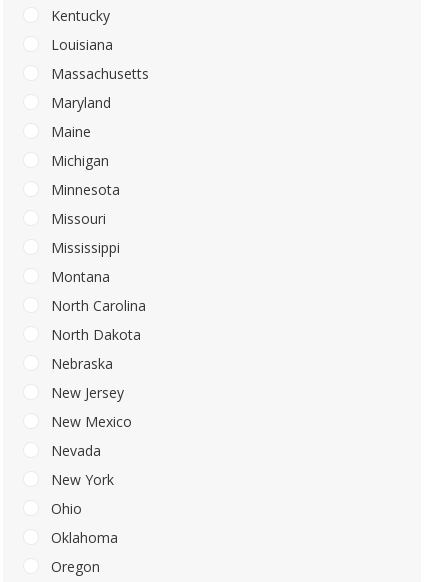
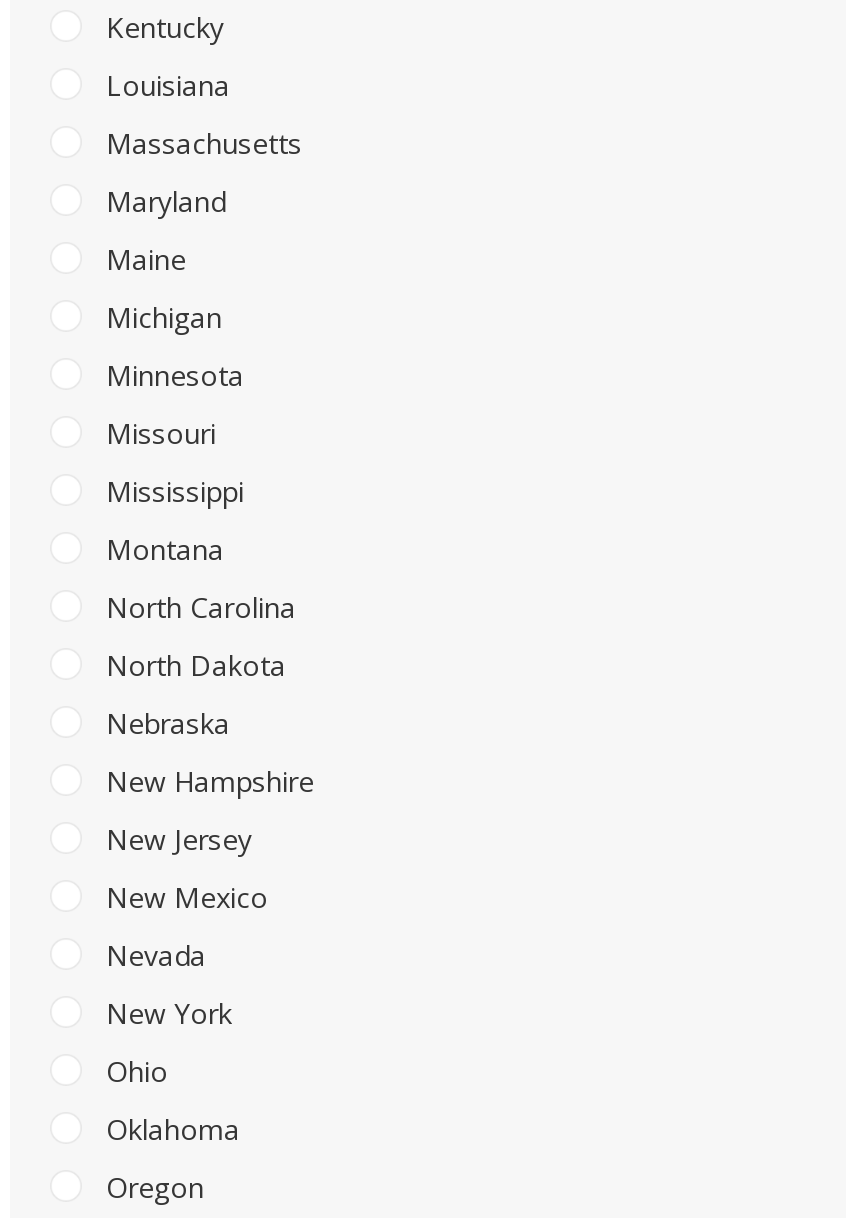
+ New Hampshire
